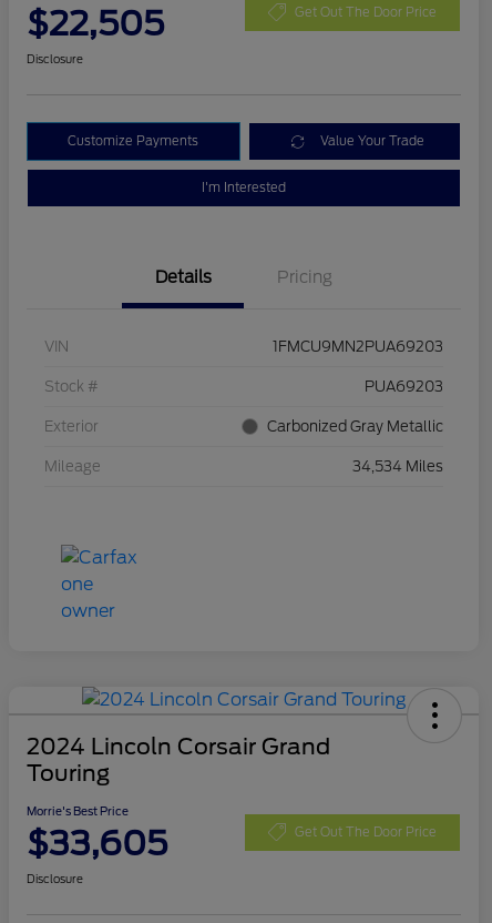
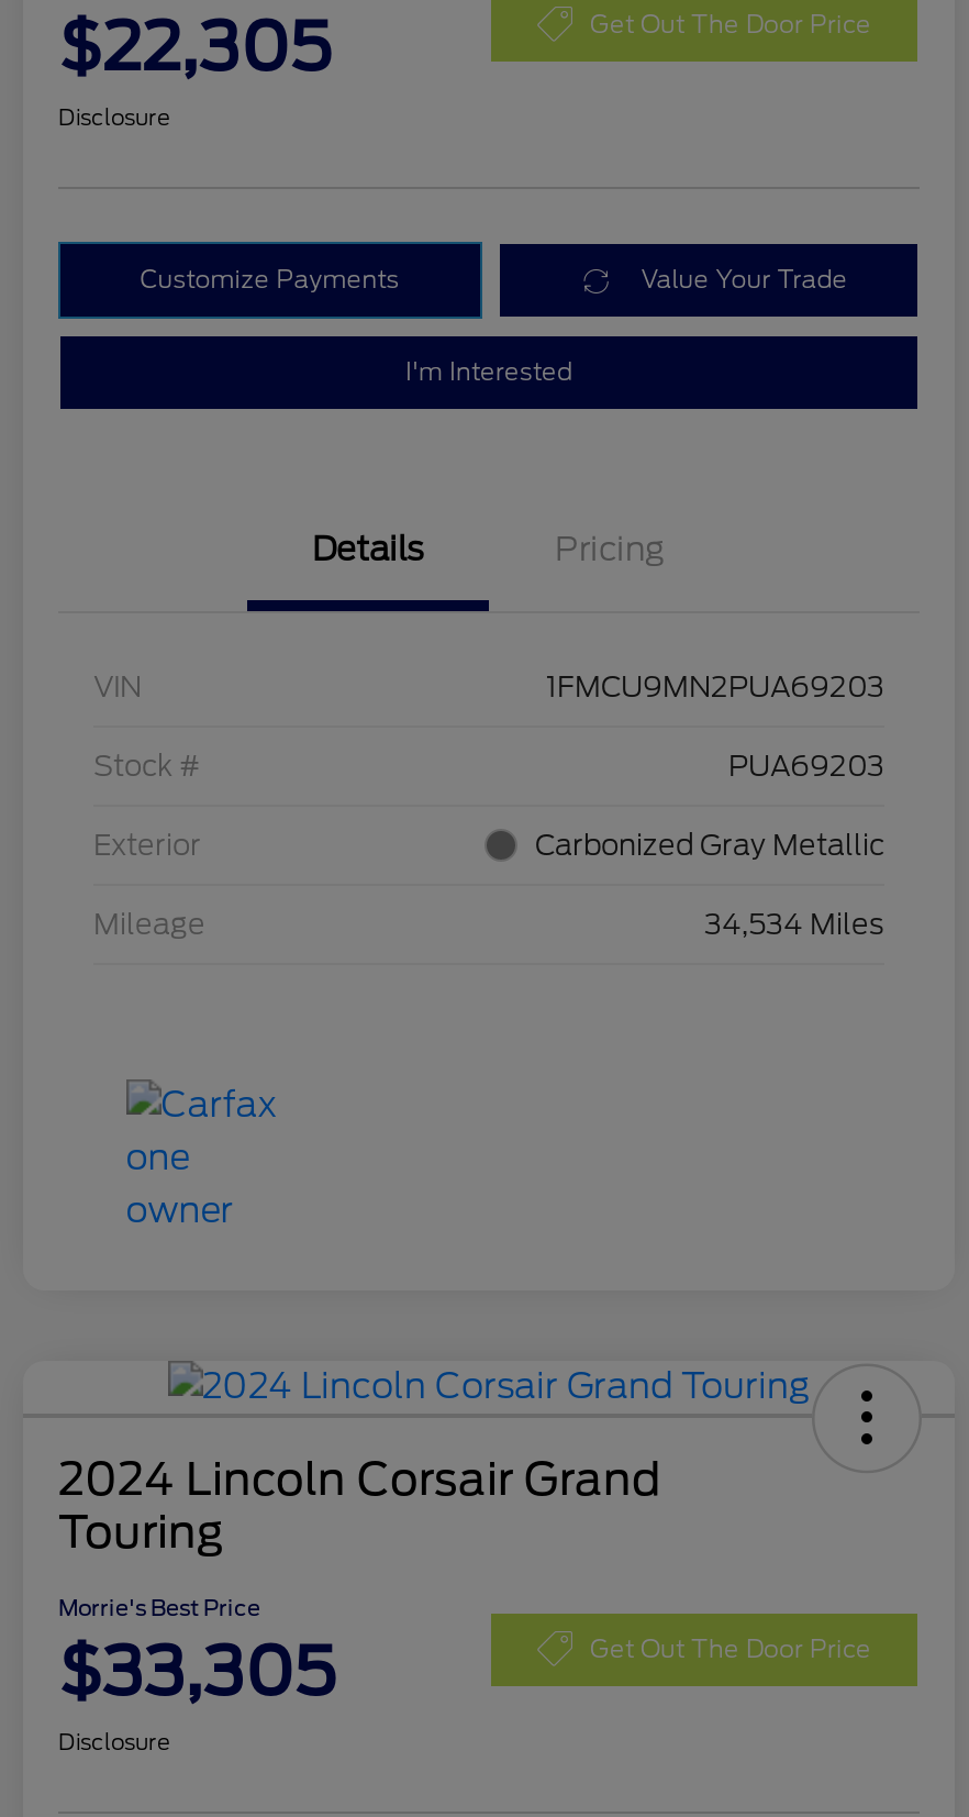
- $22,505
+ $22,305

- $33,605
+ $33,305
